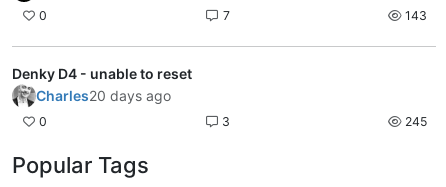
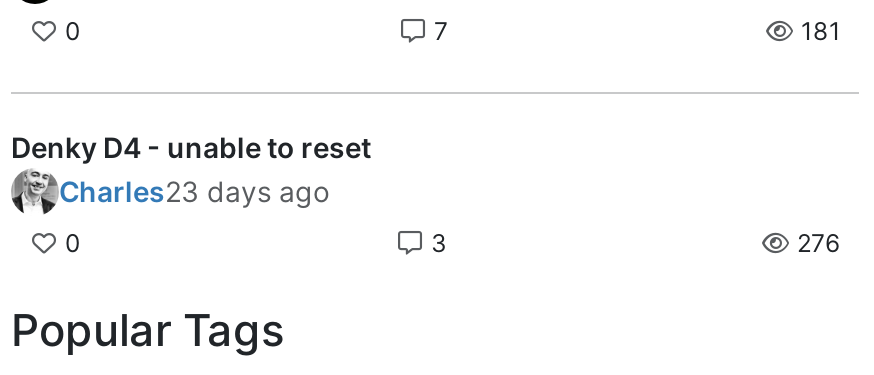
- 143
+ 181

- Charles20 days ago
+ Charles23 days ago

- 245
+ 276
